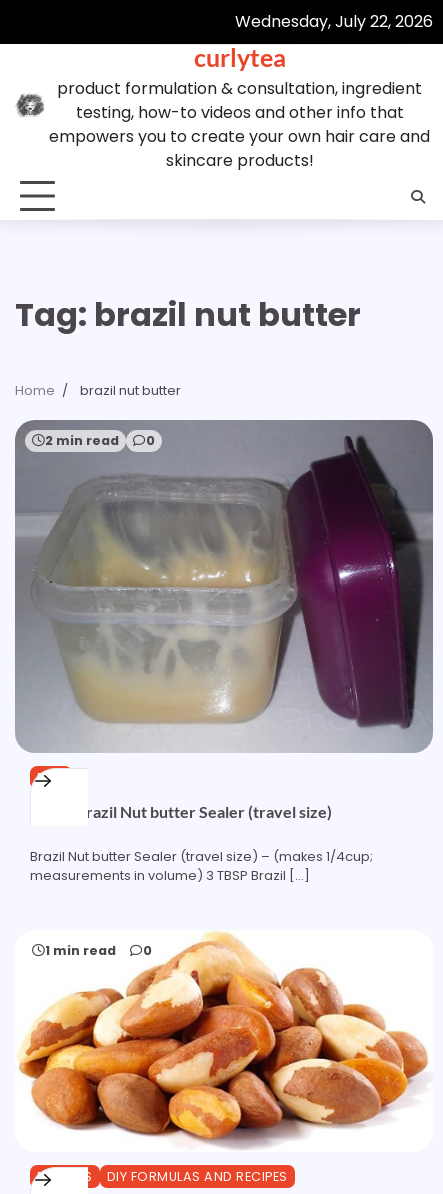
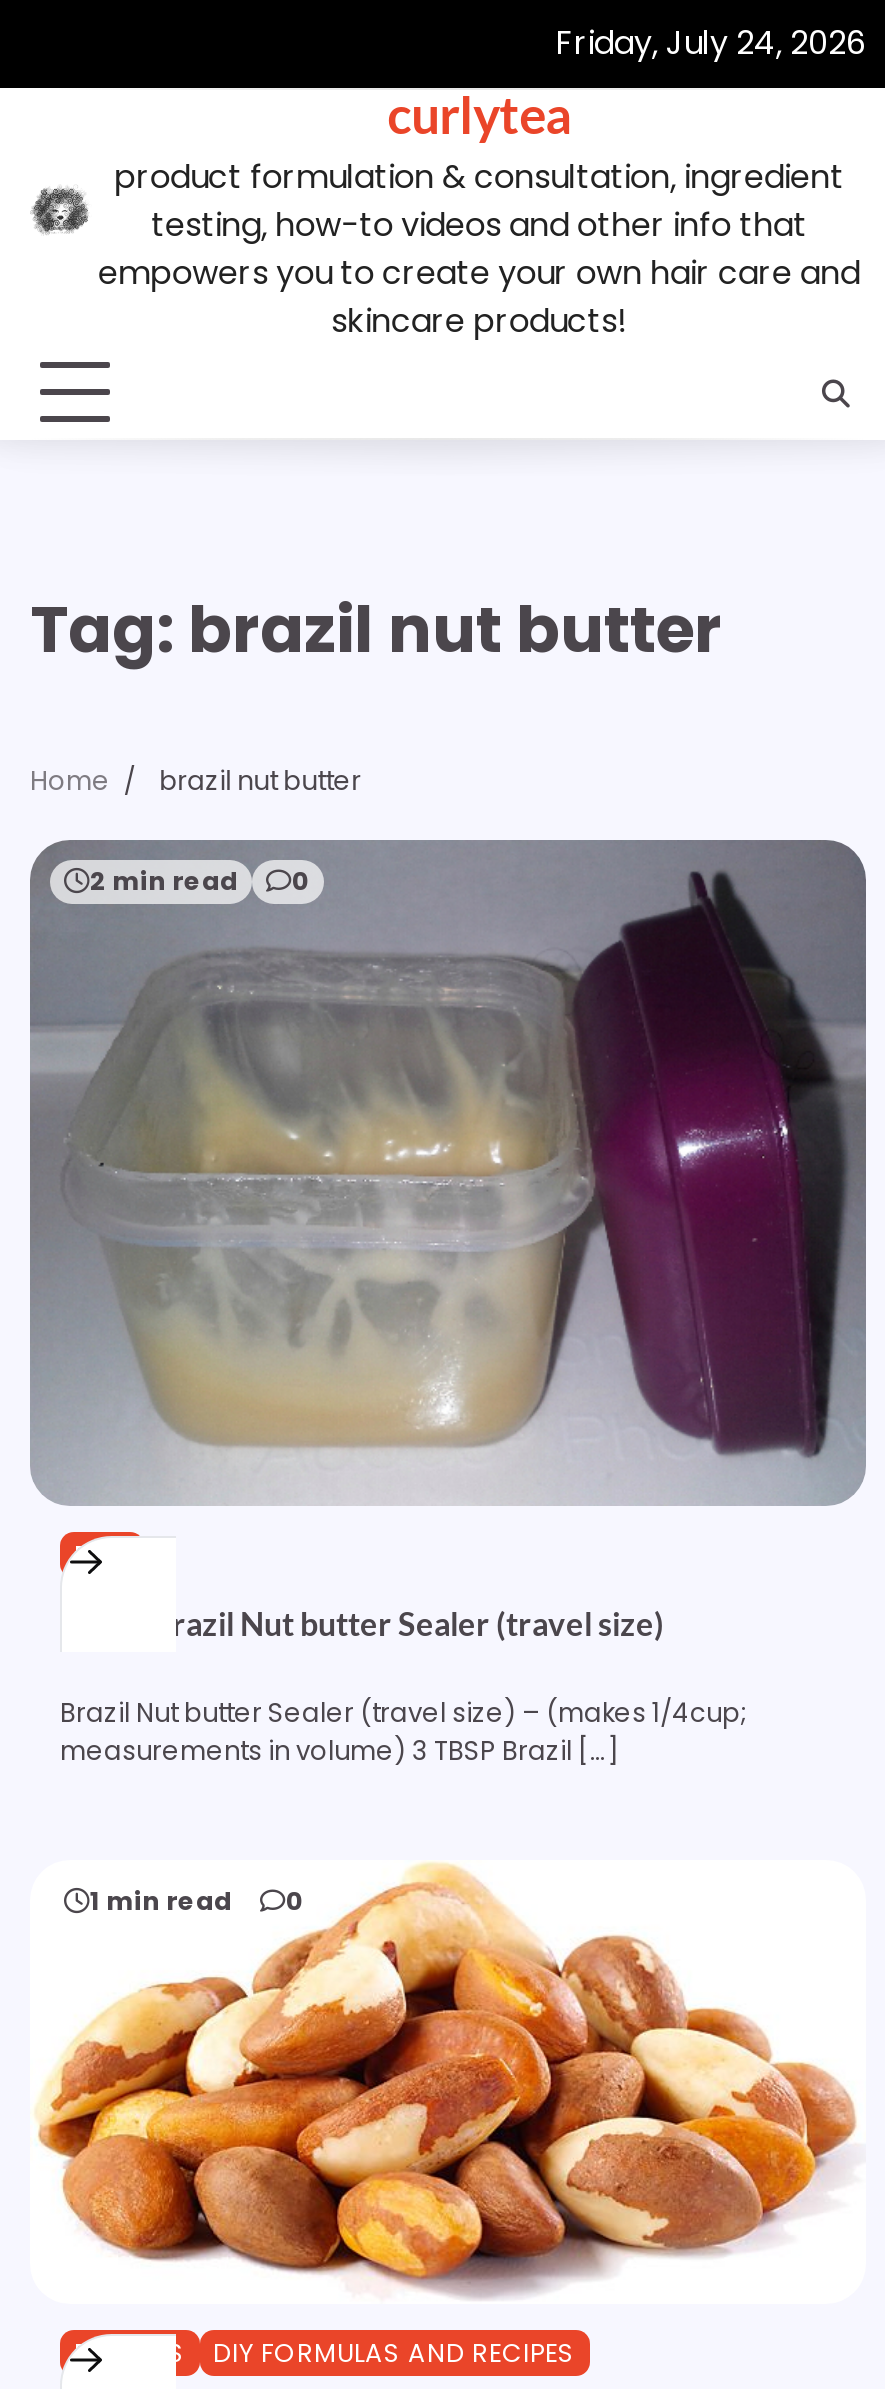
- Wednesday, July 22, 2026
+ Friday, July 24, 2026
